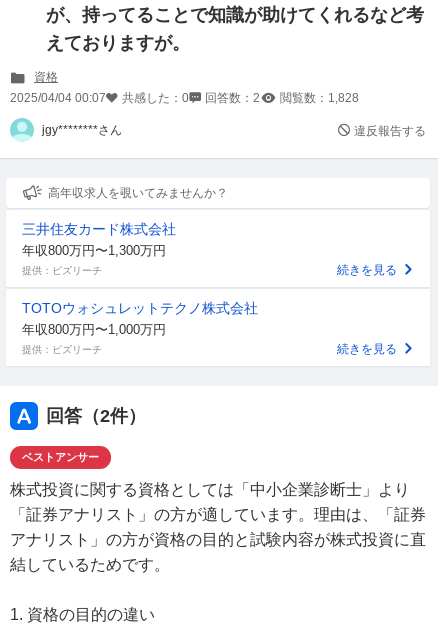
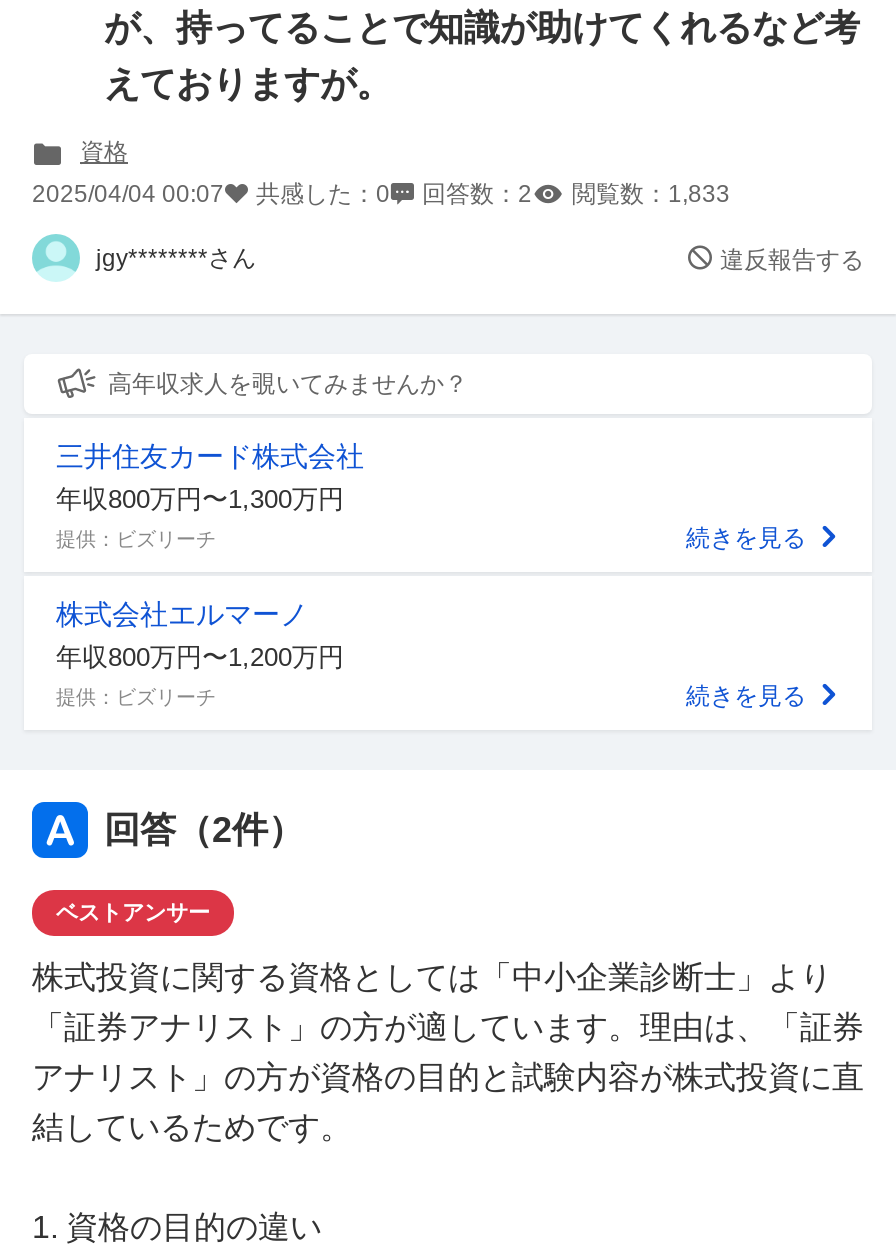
- 閲覧数：1,828
+ 閲覧数：1,833

- TOTOウォシュレットテクノ株式会社
- 年収800万円〜1,000万円
+ 株式会社エルマーノ
+ 年収800万円〜1,200万円
